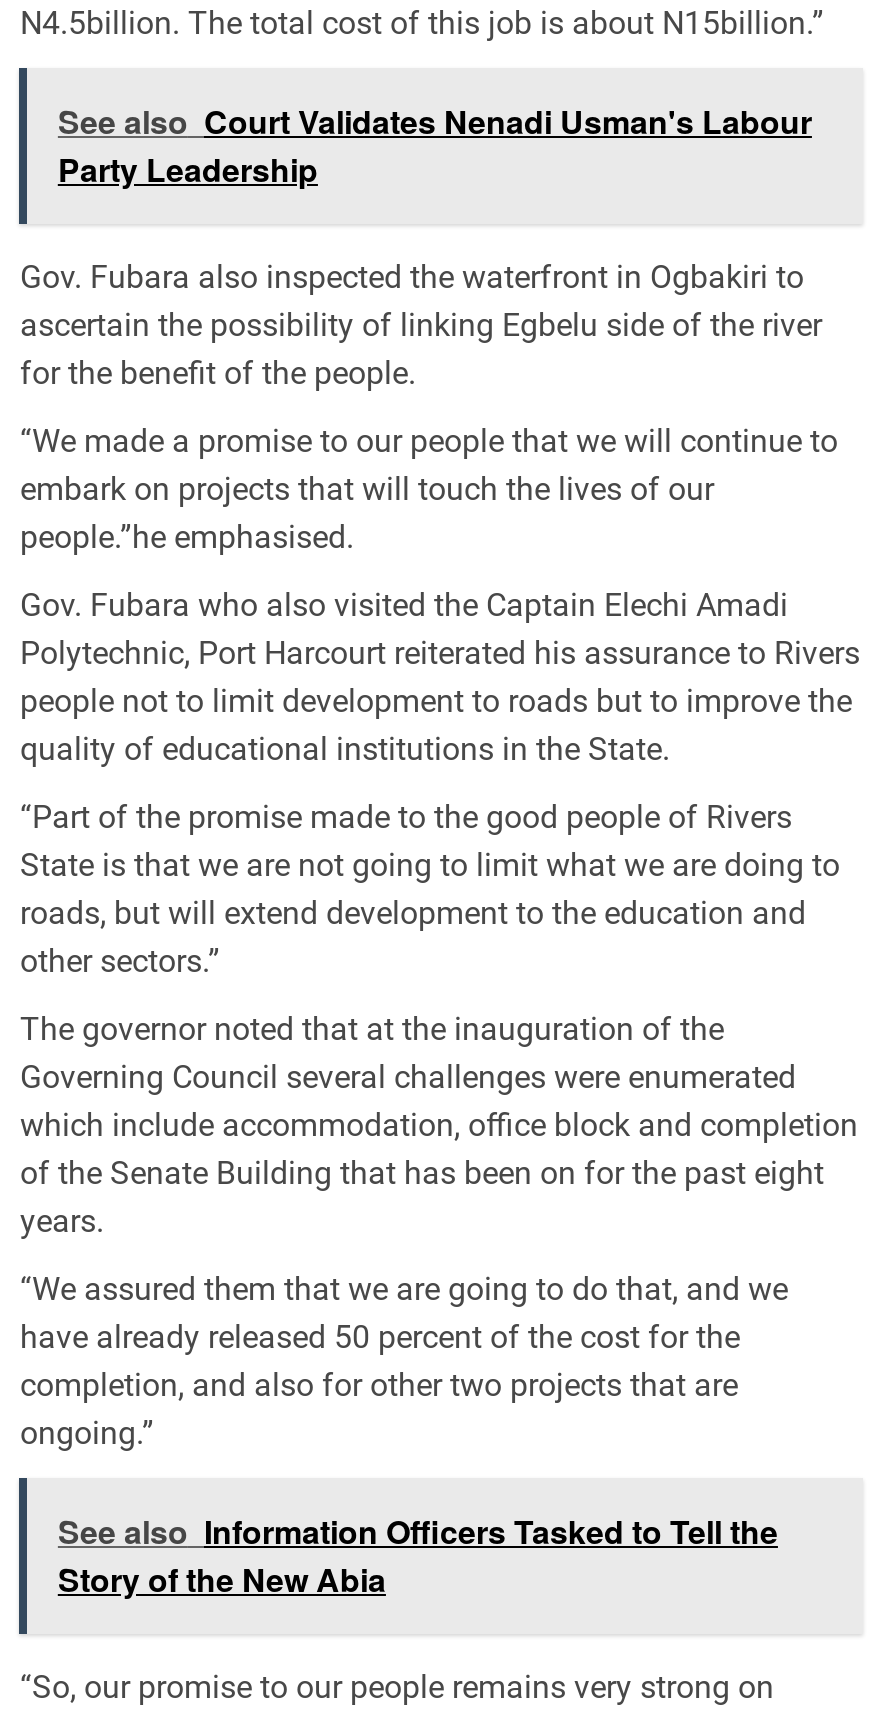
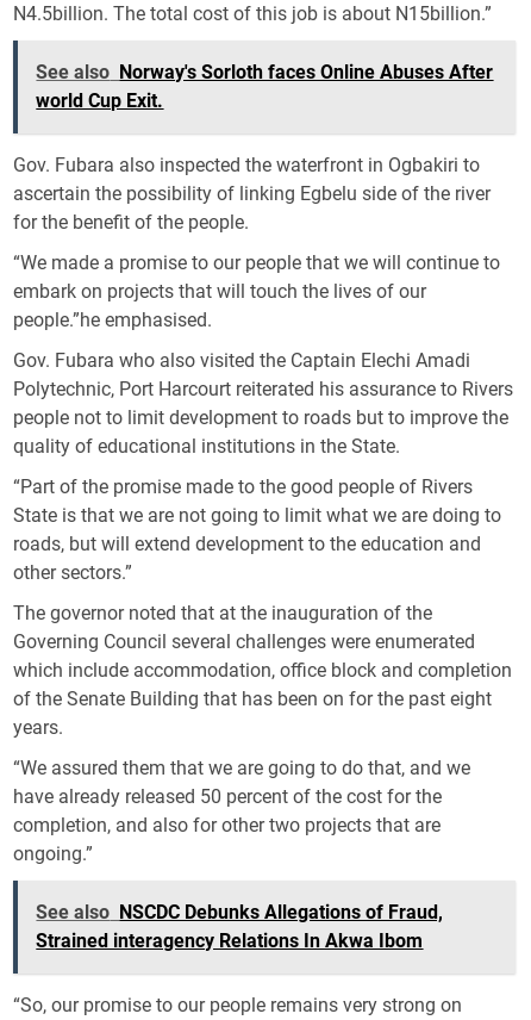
- See also Court Validates Nenadi Usman's Labour
- Party Leadership
+ See also Norway's Sorloth faces Online Abuses After
+ world Cup Exit.

- See also Information Officers Tasked to Tell the
- Story of the New Abia
+ See also NSCDC Debunks Allegations of Fraud,
+ Strained interagency Relations In Akwa Ibom
